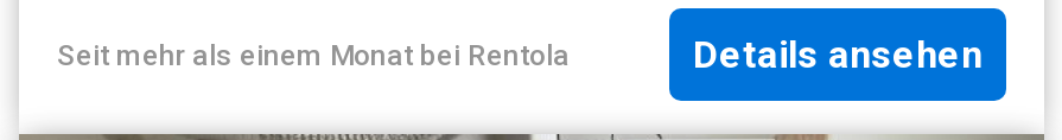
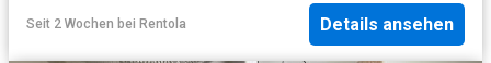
- Seit mehr als einem Monat bei Rentola
+ Seit 2 Wochen bei Rentola
